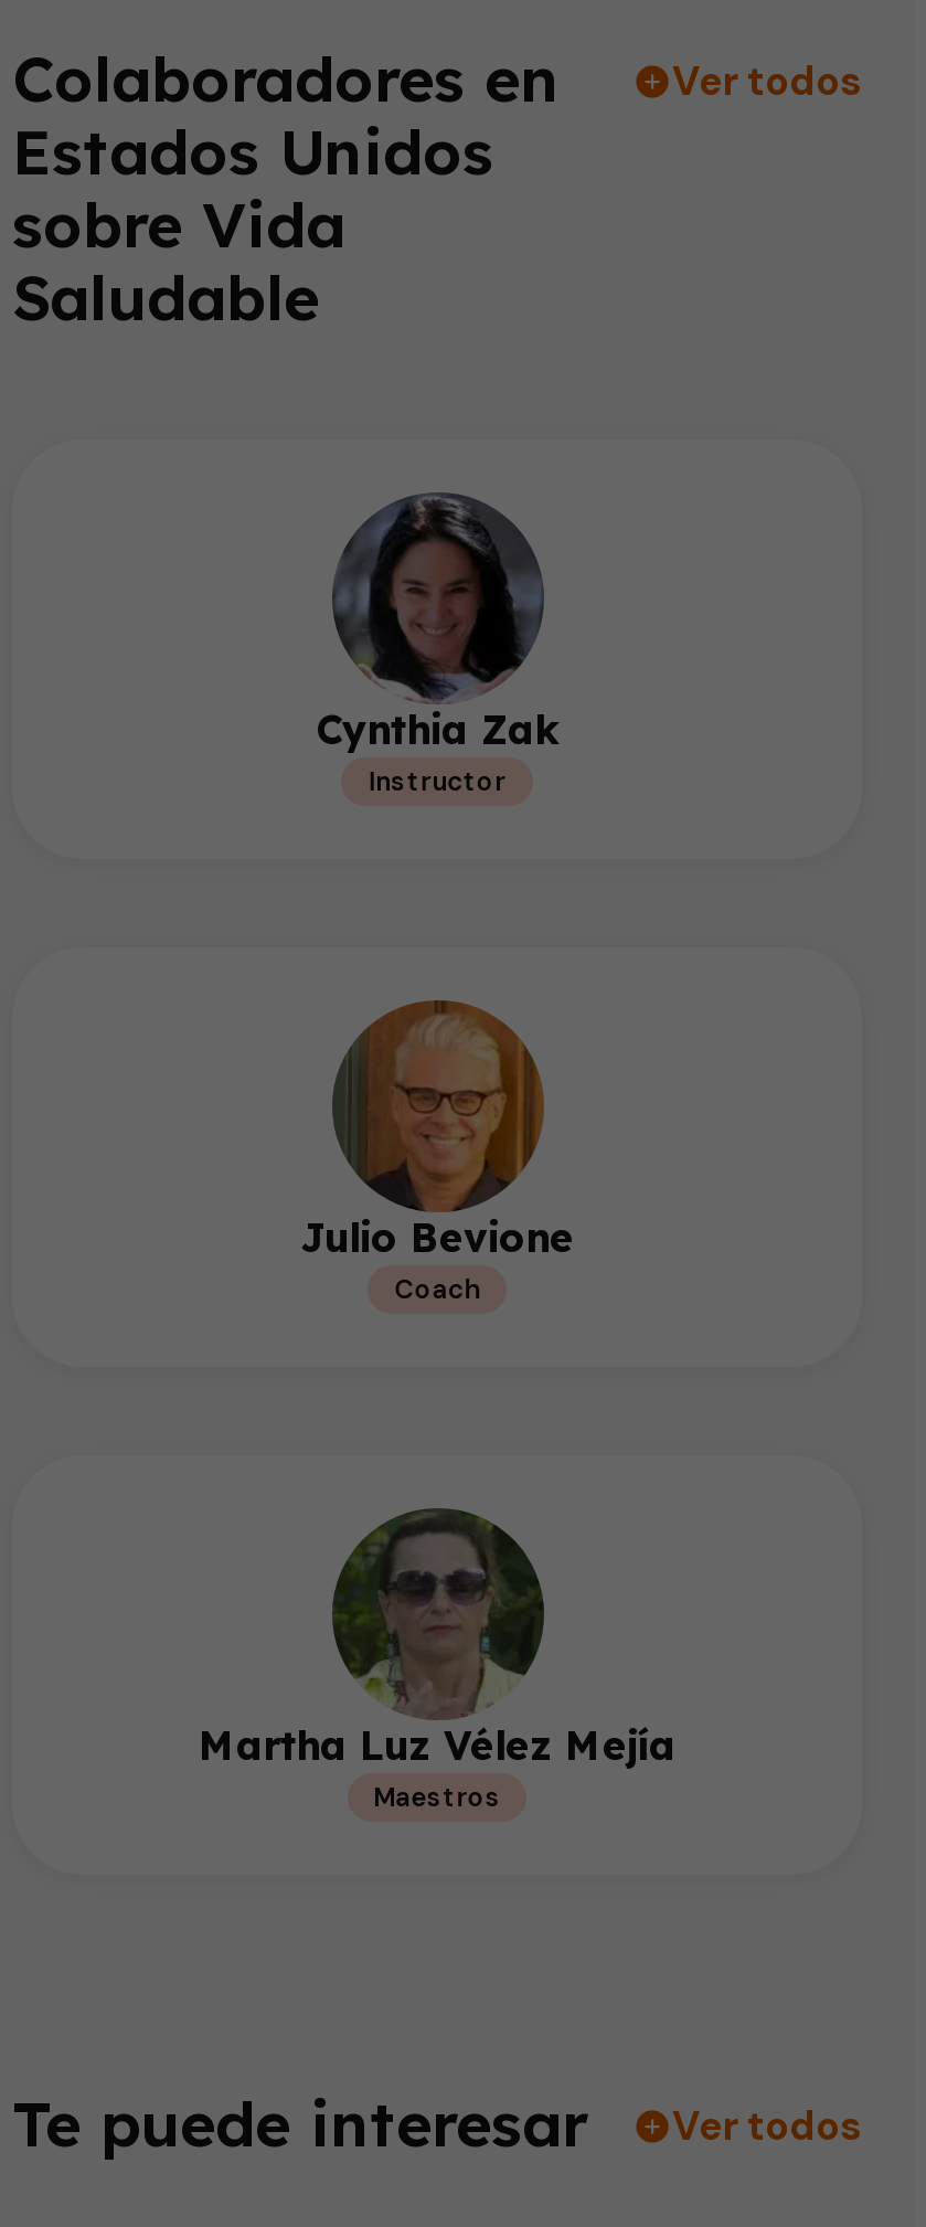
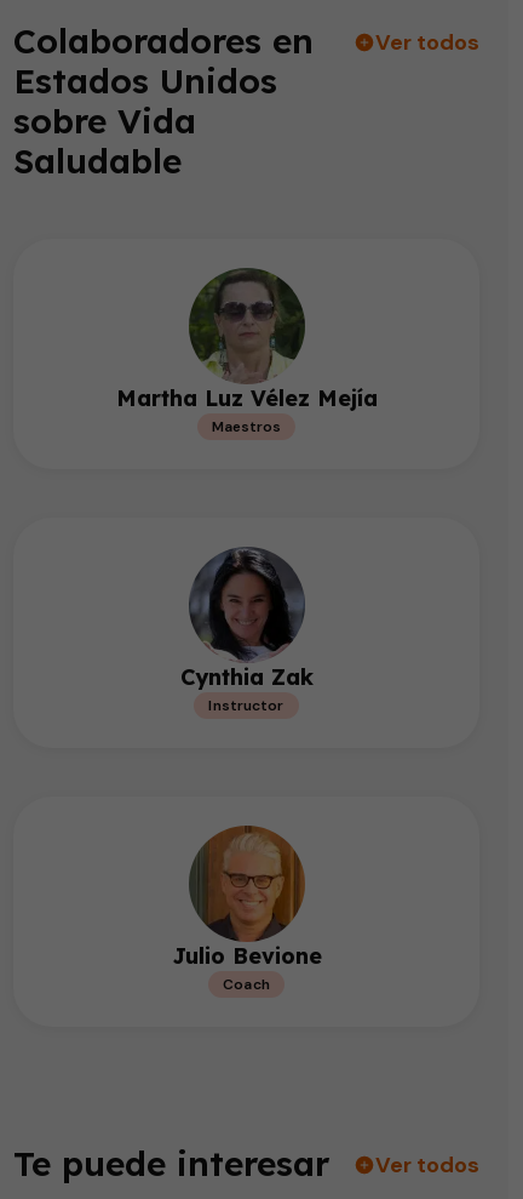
moved down: [image] | Cynthia Zak | Instructor | Julio Bevione | Coach

moved up: [image] | Martha Luz Vélez Mejía | Maestros
